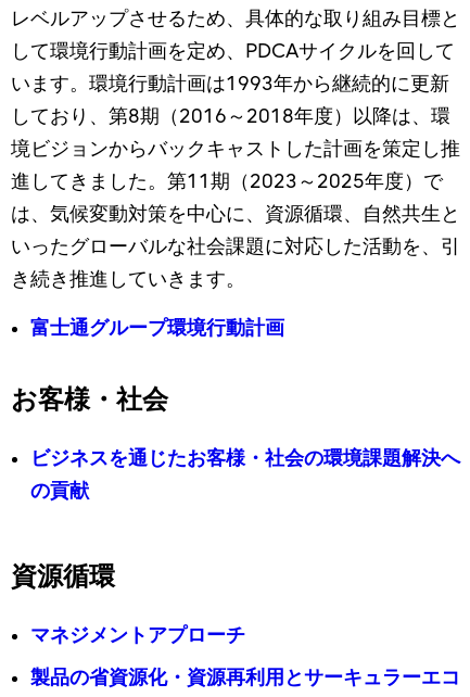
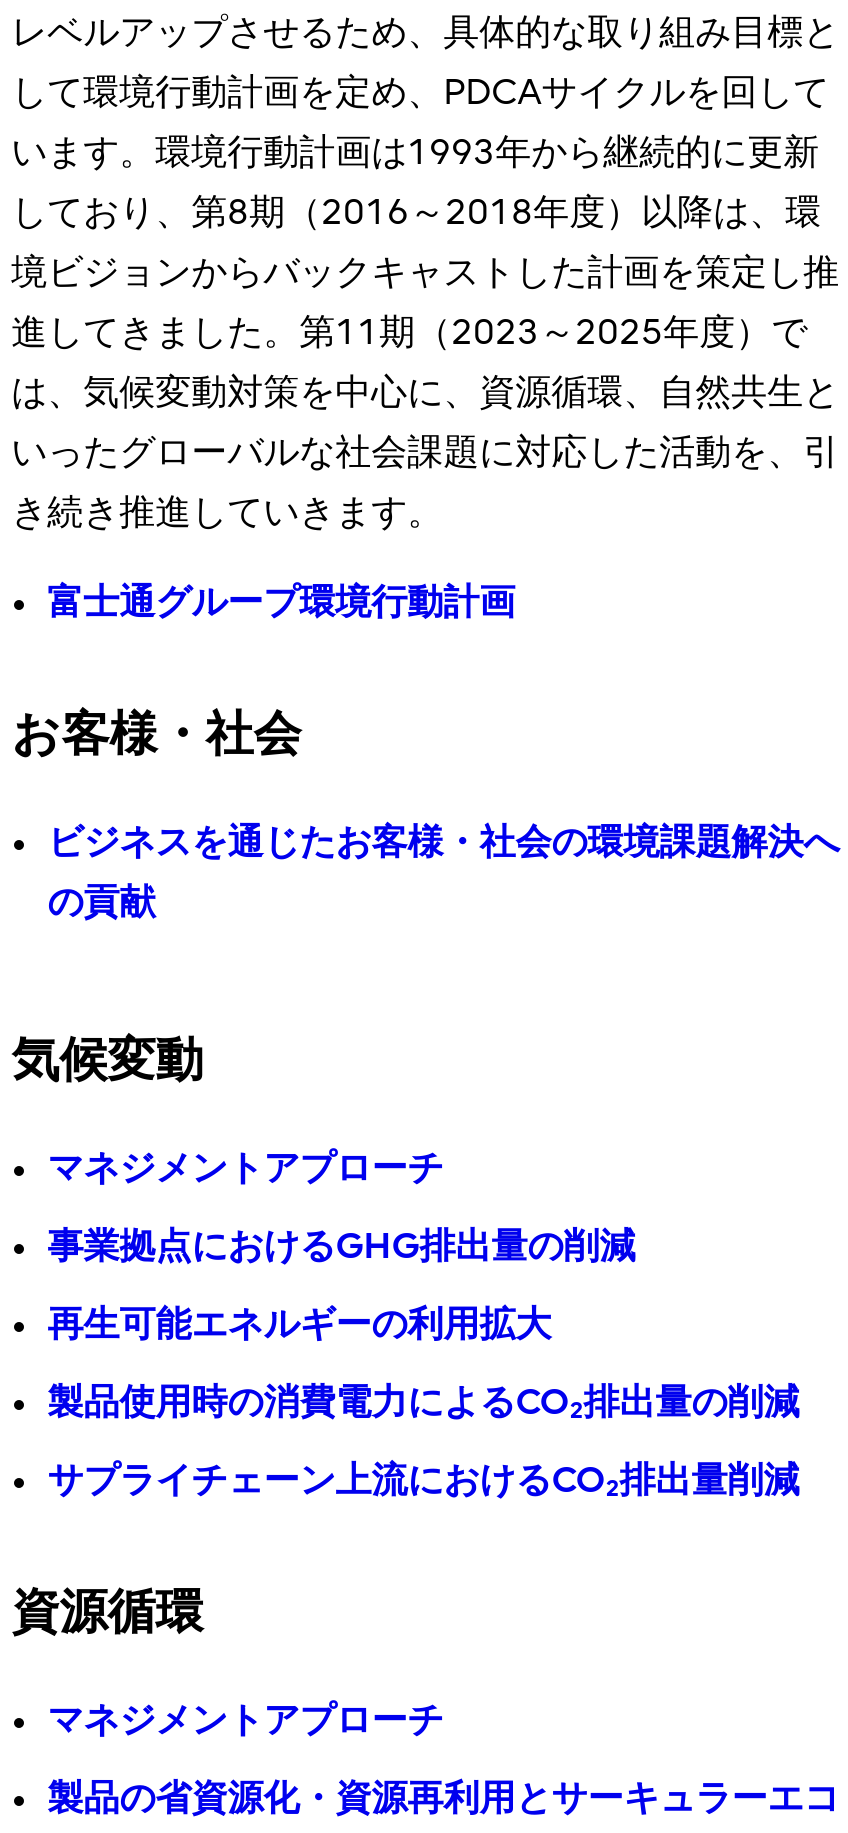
+ 気候変動
+ マネジメントアプローチ
+ 事業拠点におけるGHG排出量の削減
+ 再生可能エネルギーの利用拡大
+ 製品使用時の消費電力によるCO₂排出量の削減
+ サプライチェーン上流におけるCO₂排出量削減
